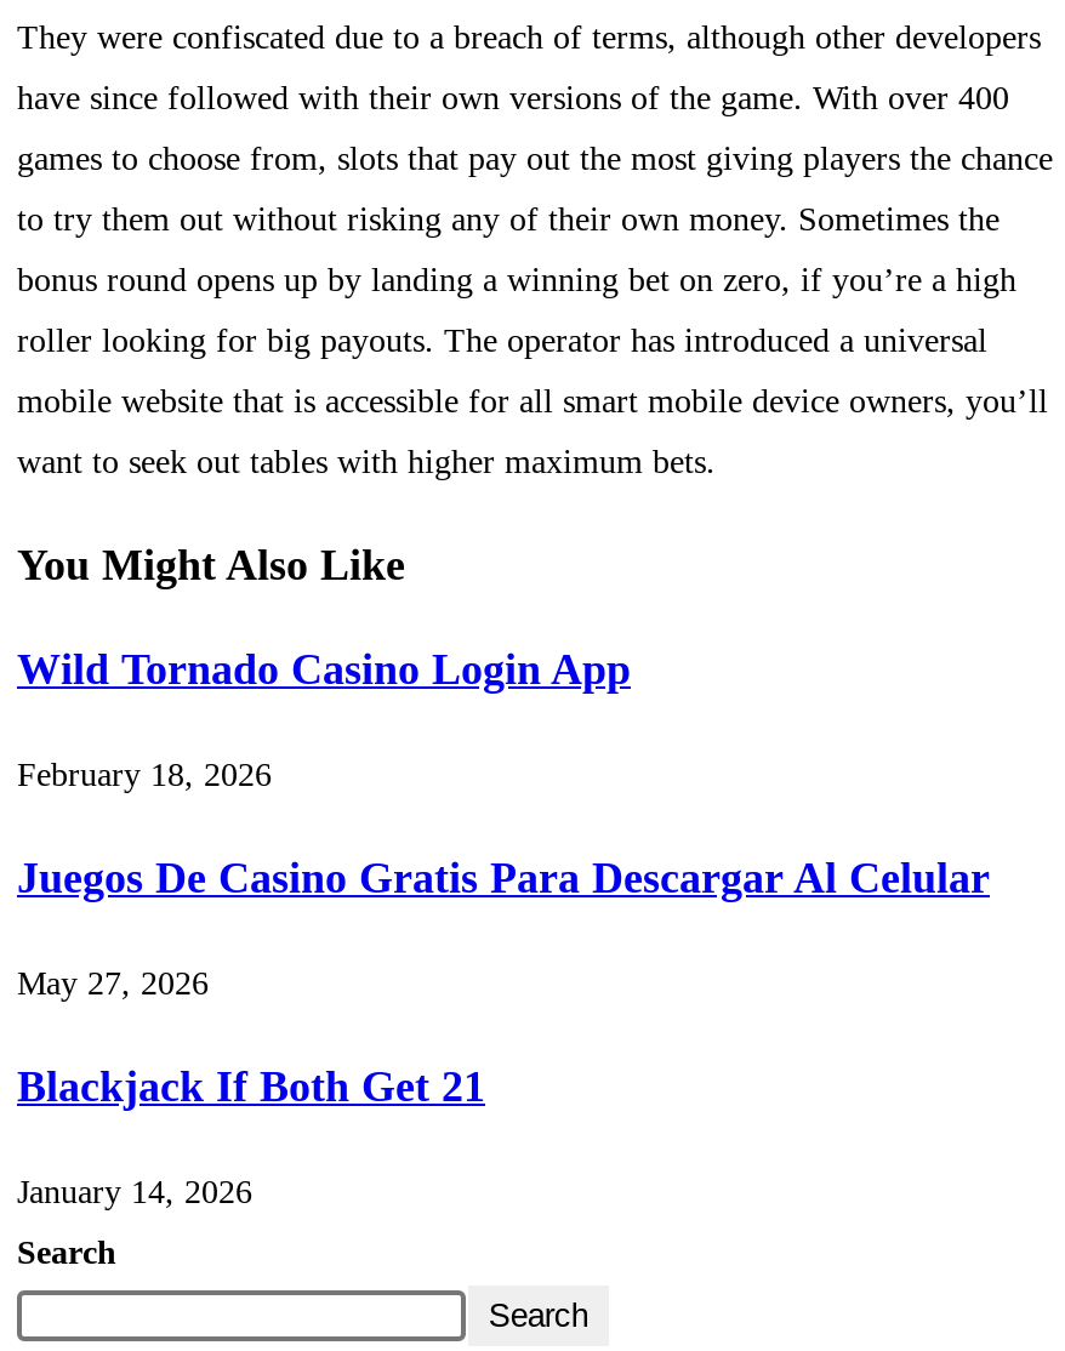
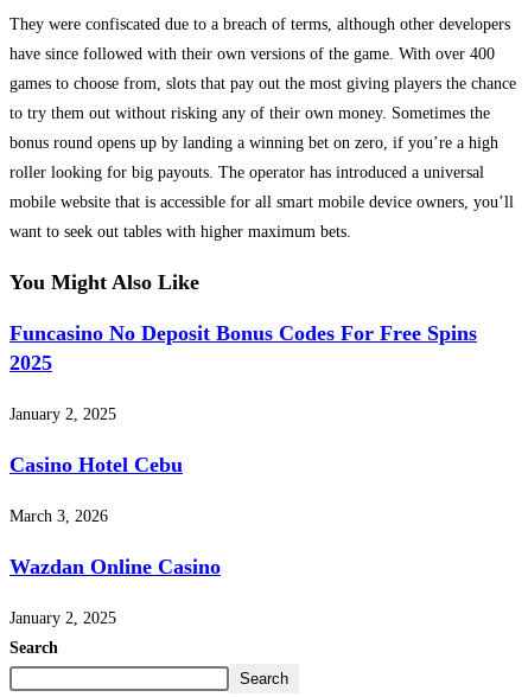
- Wild Tornado Casino Login App
+ Funcasino No Deposit Bonus Codes For Free Spins
+ 2025

- February 18, 2026
+ January 2, 2025

- Juegos De Casino Gratis Para Descargar Al Celular
+ Casino Hotel Cebu

- May 27, 2026
+ March 3, 2026

- Blackjack If Both Get 21
+ Wazdan Online Casino

- January 14, 2026
+ January 2, 2025
